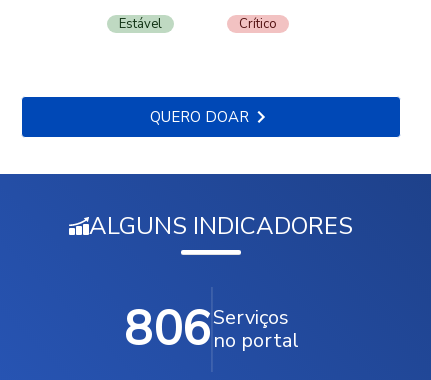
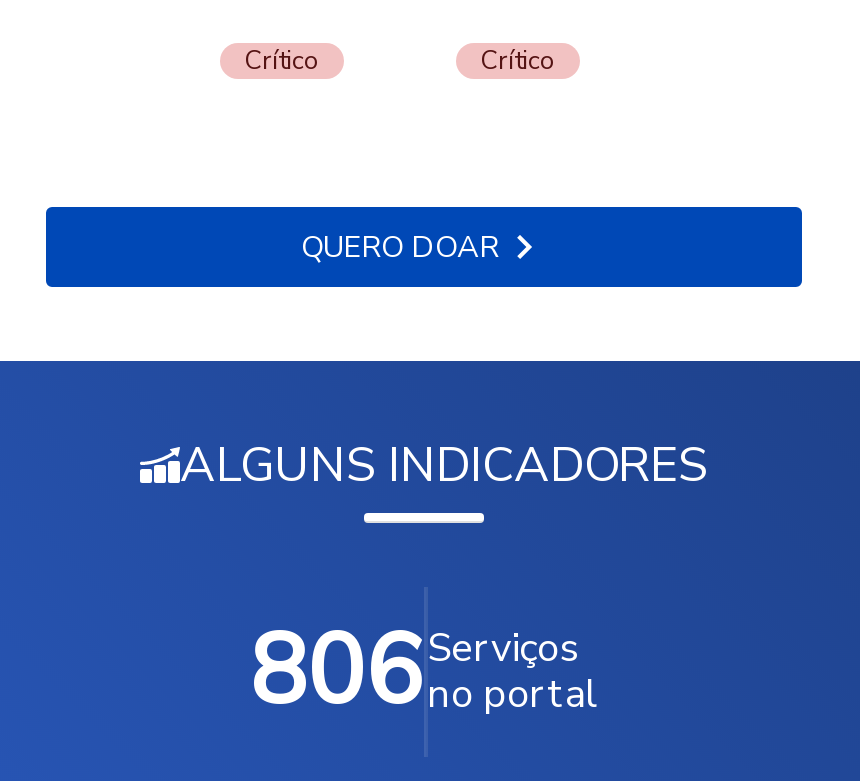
- Estável
+ Crítico
